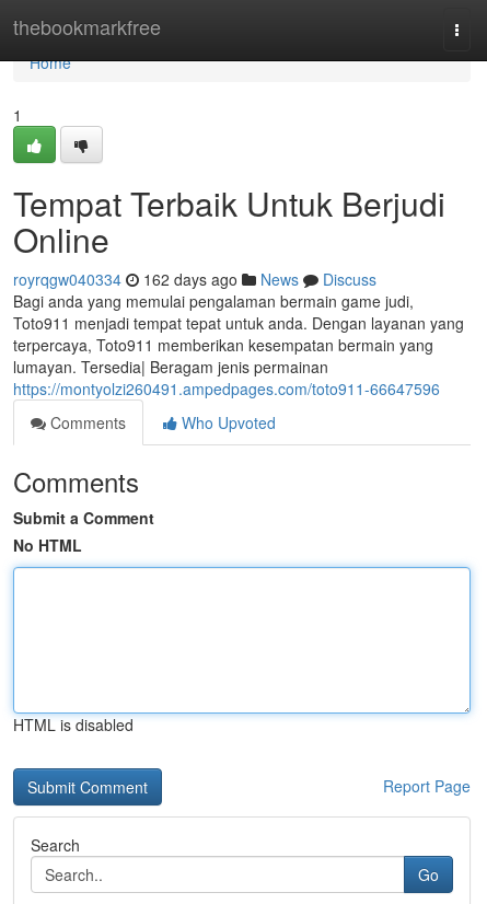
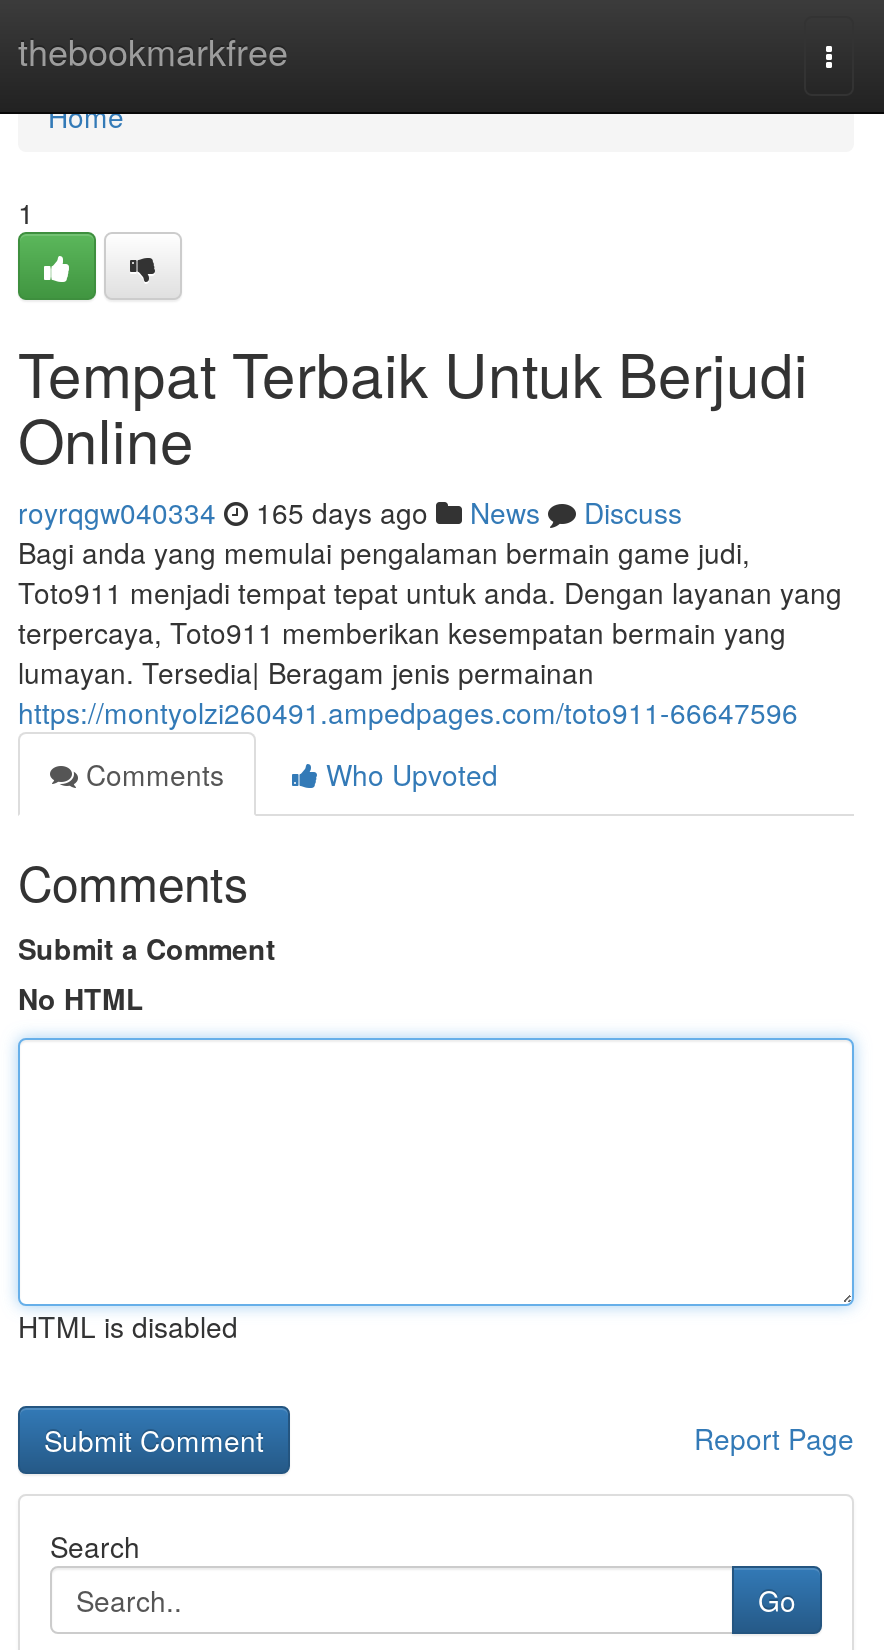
- royrqgw040334 162 days ago News Discuss
+ royrqgw040334 165 days ago News Discuss
